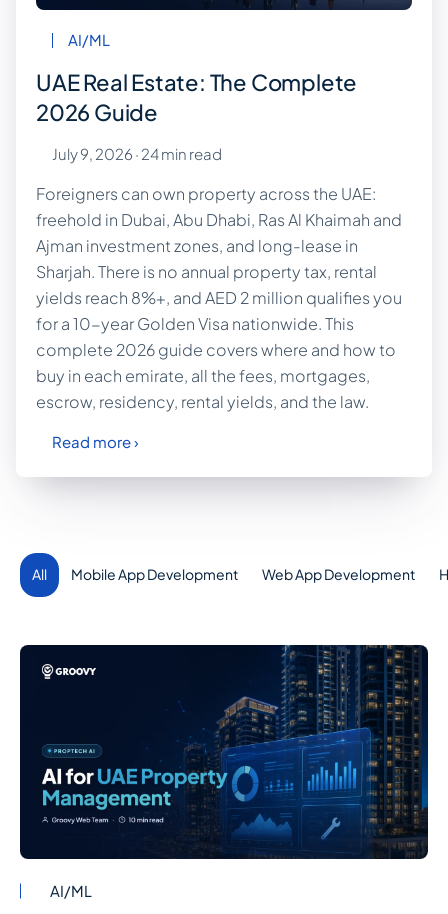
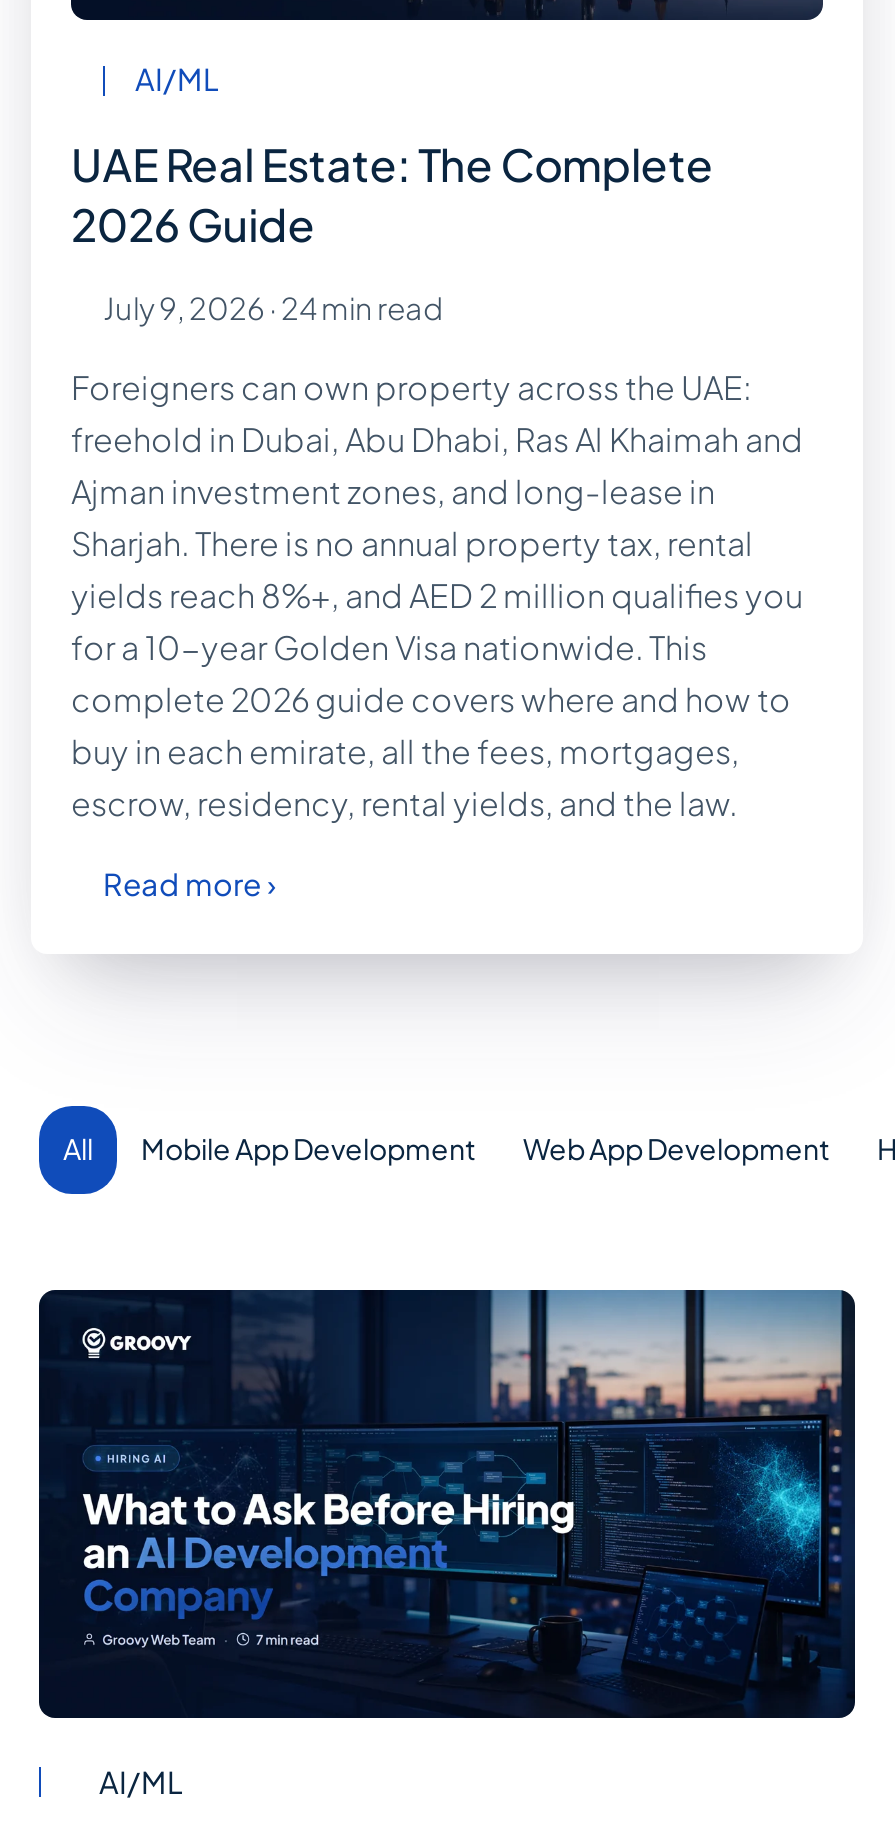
- [image]
+ [image]
